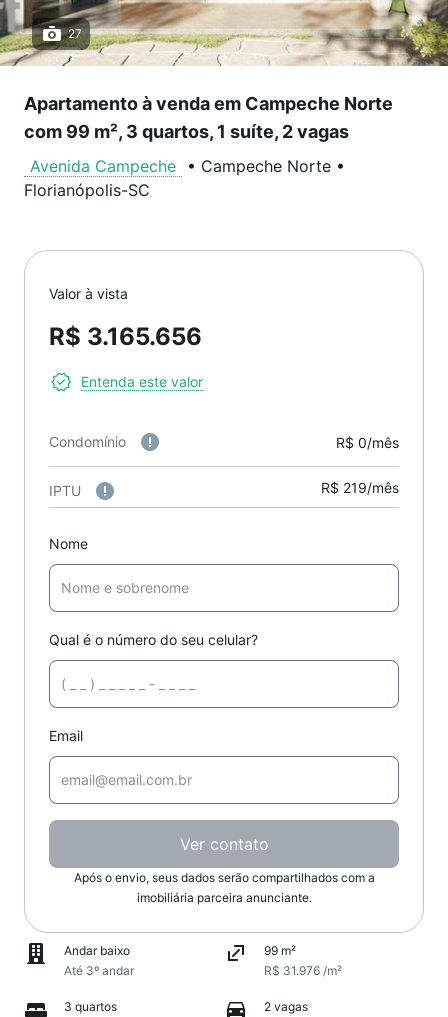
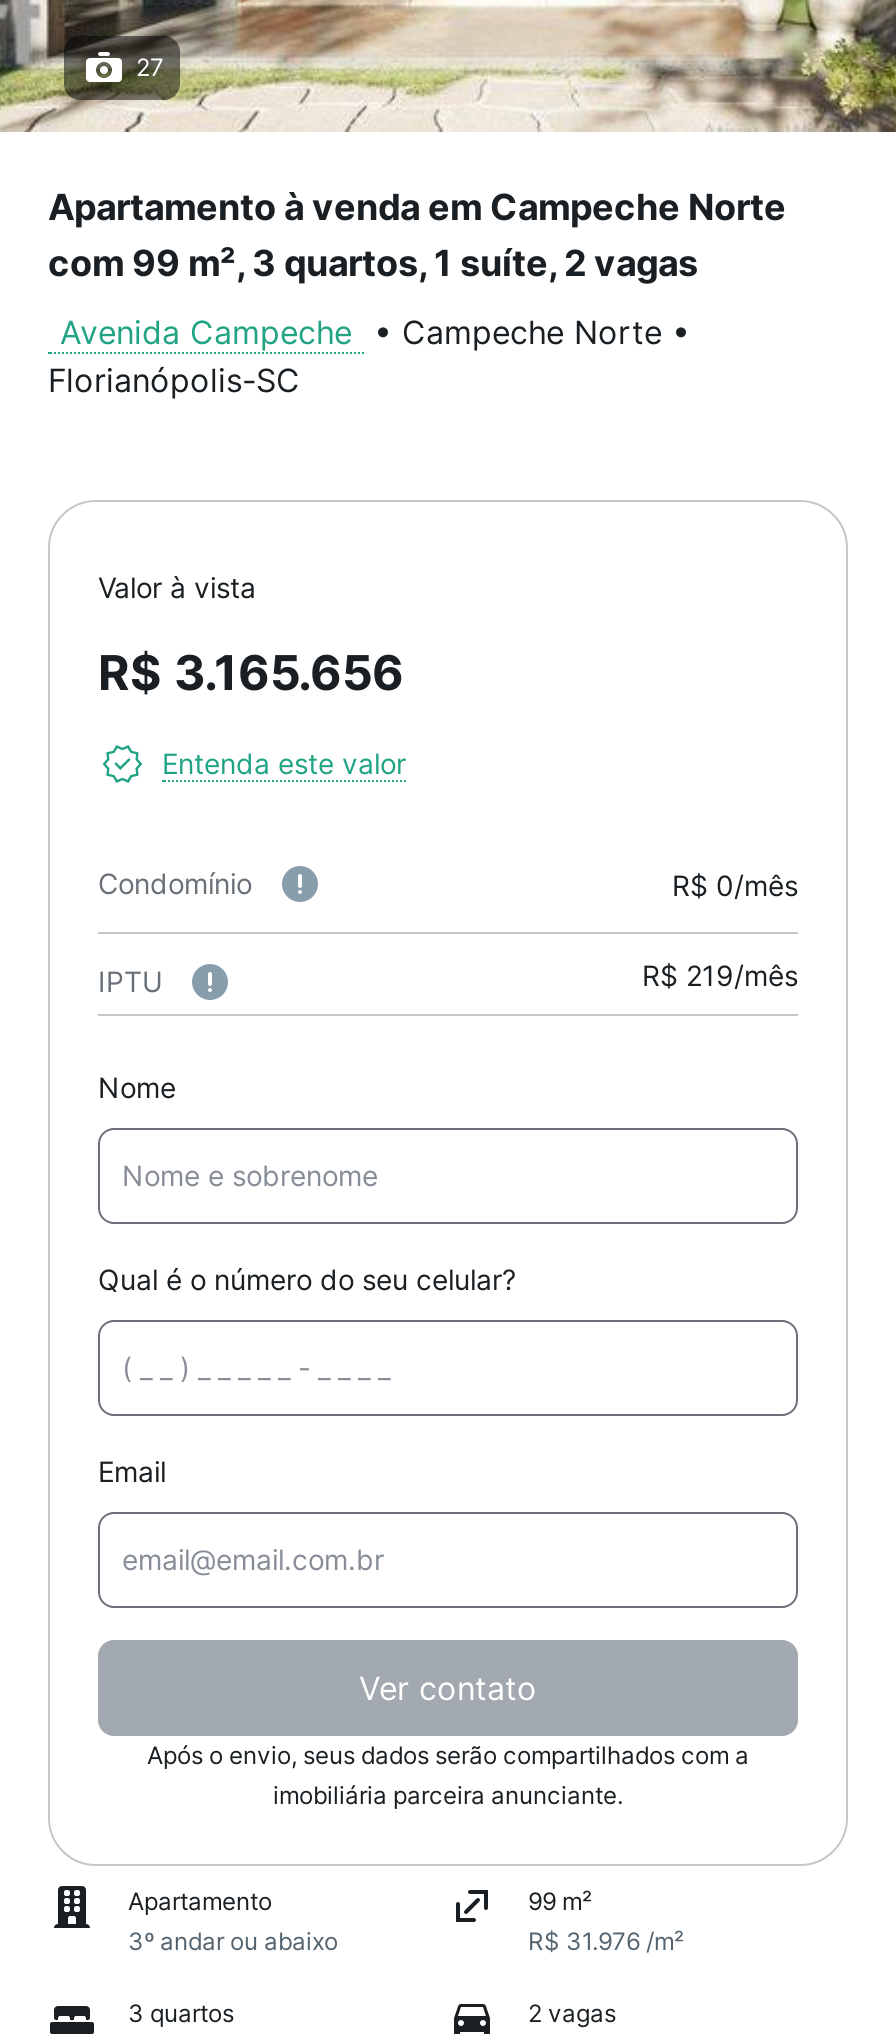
- Andar baixo
- Até 3º andar
+ Apartamento
+ 3º andar ou abaixo
